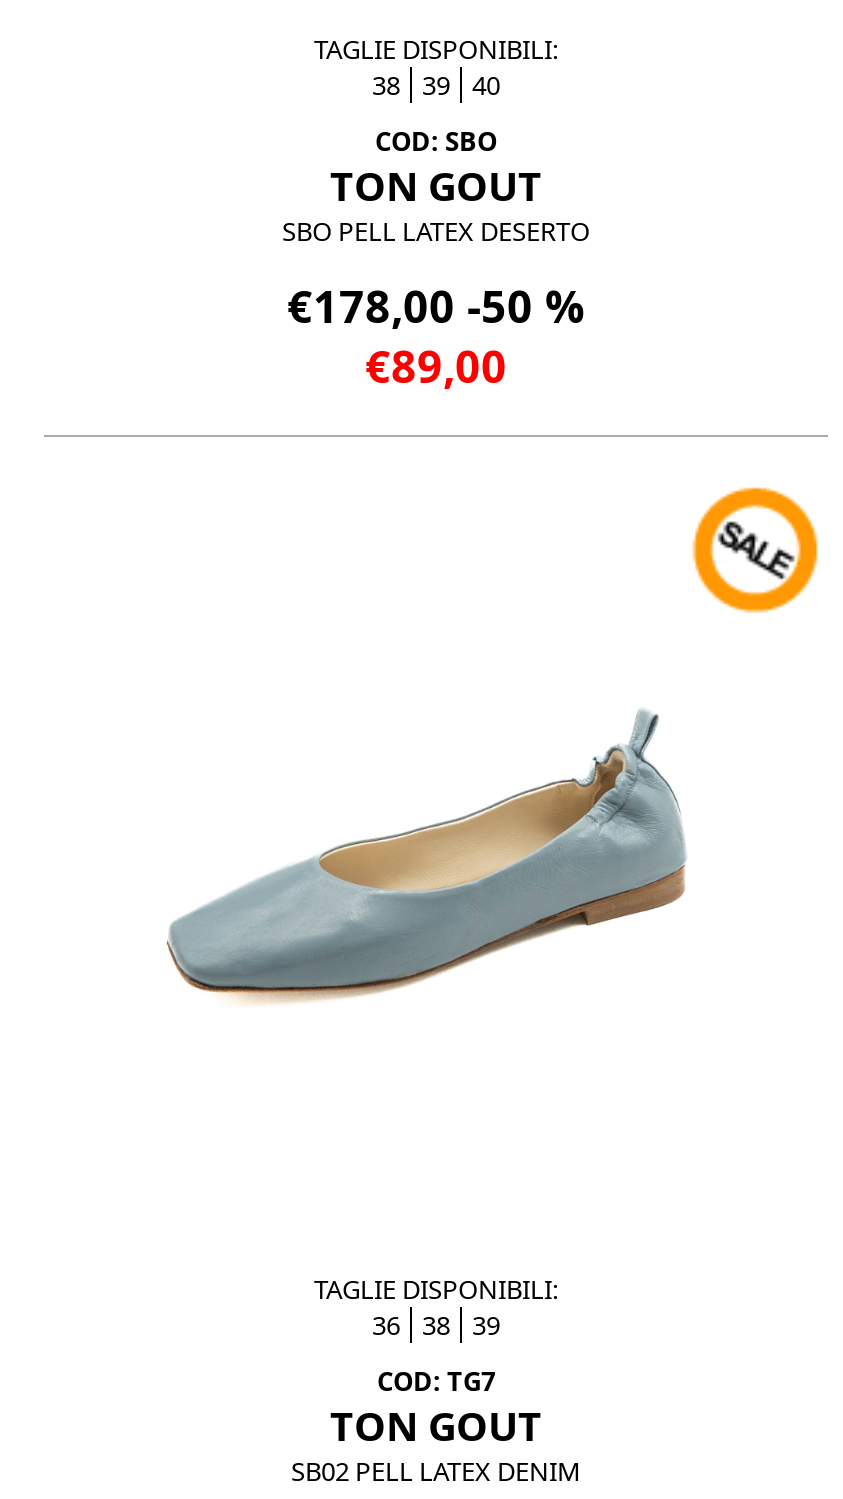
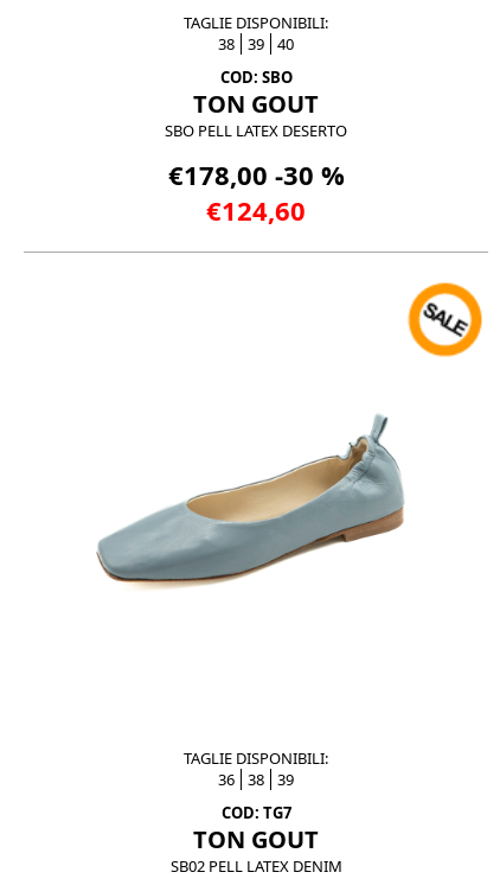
- €178,00 -50 %
+ €178,00 -30 %

- €89,00
+ €124,60
